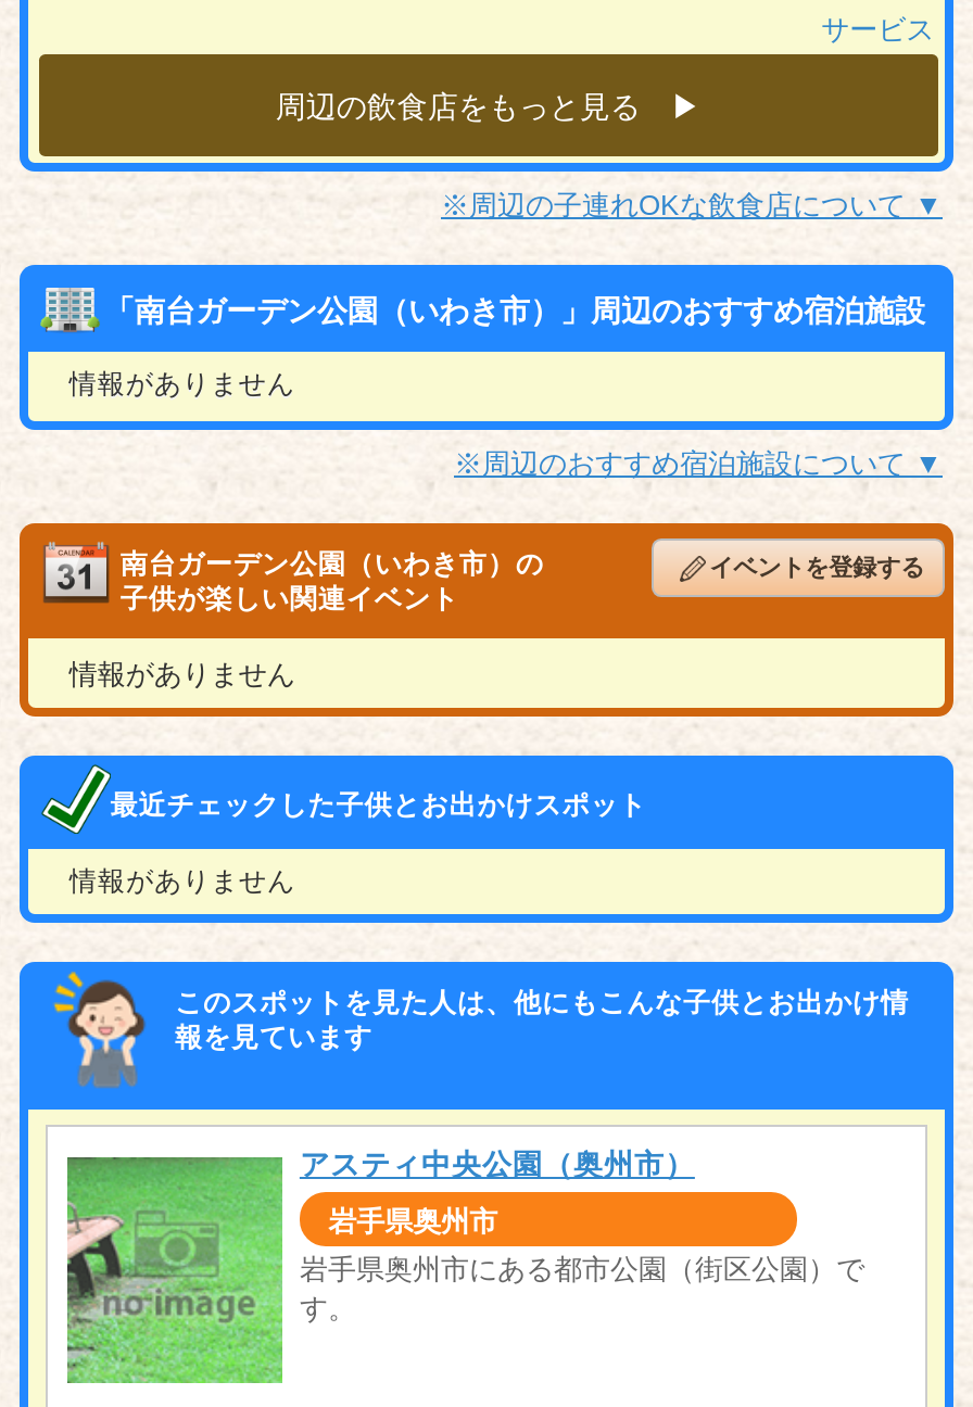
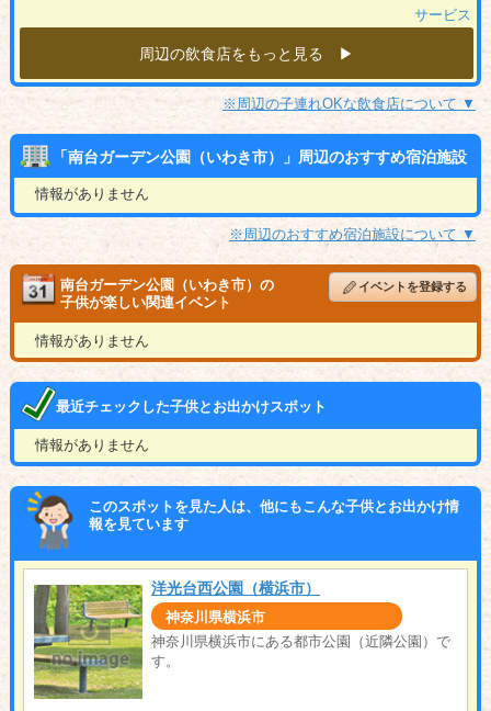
- [image]
- アスティ中央公園（奥州市）
+ [image]
+ 洋光台西公園（横浜市）

- 岩手県奥州市
+ 神奈川県横浜市

- 岩手県奥州市にある都市公園（街区公園）で
+ 神奈川県横浜市にある都市公園（近隣公園）で
